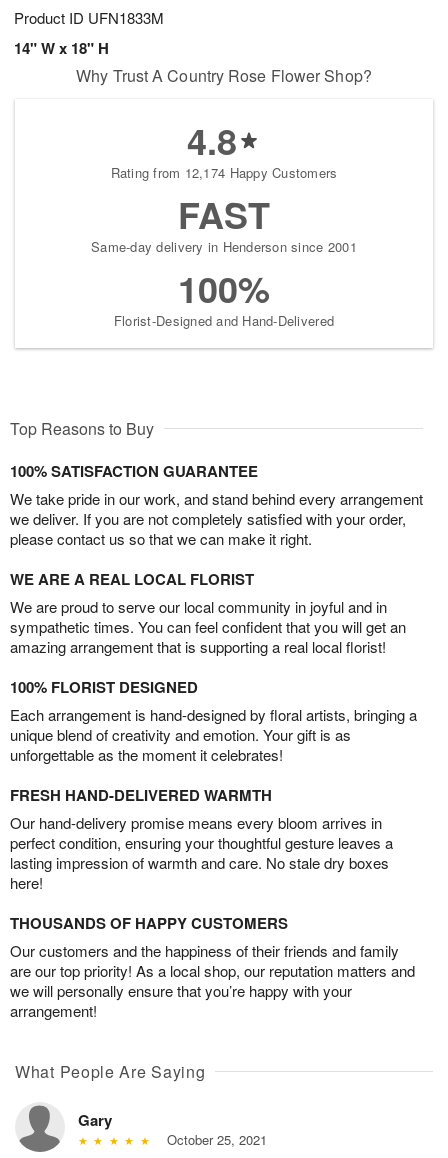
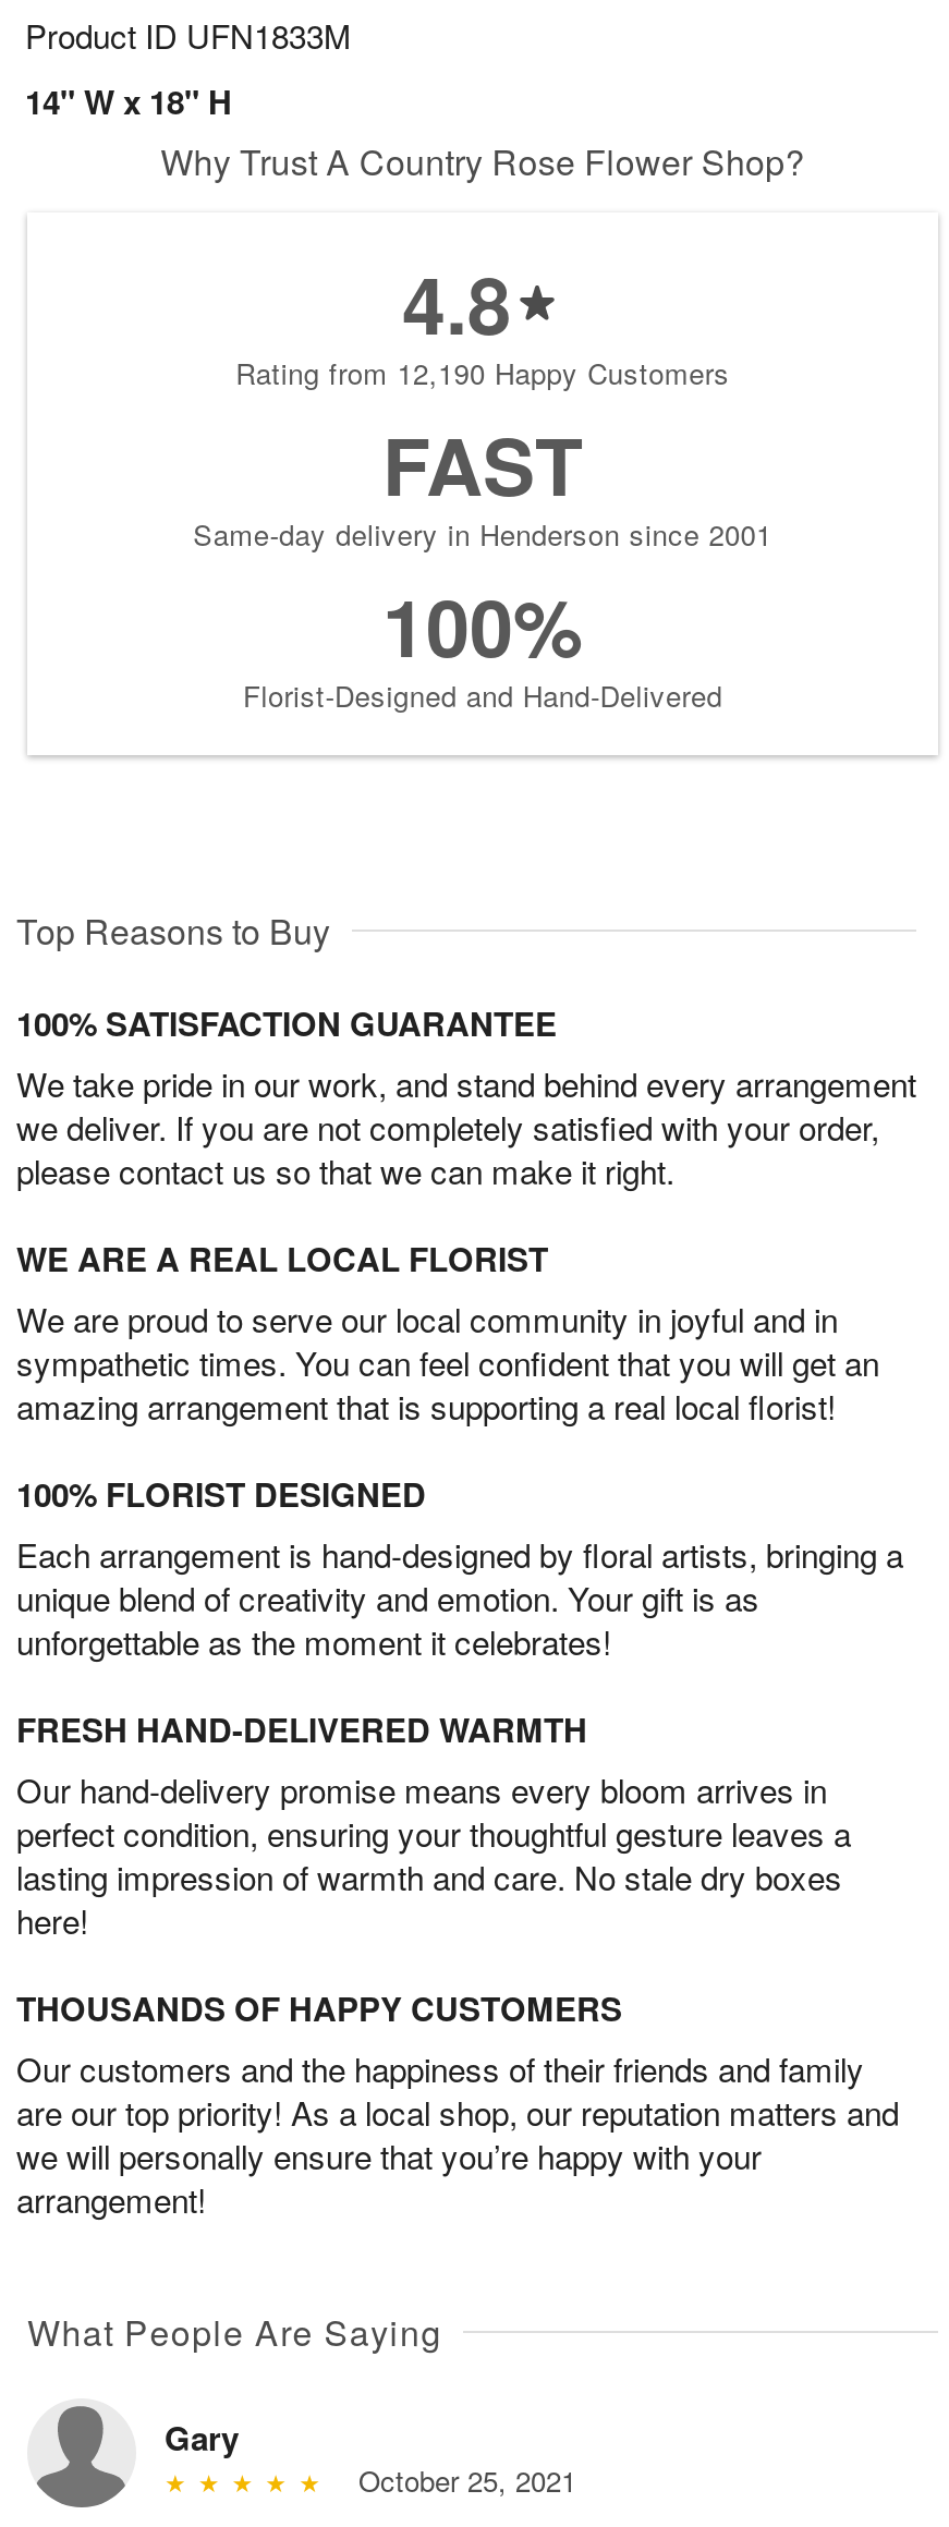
- Rating from 12,174 Happy Customers
+ Rating from 12,190 Happy Customers
